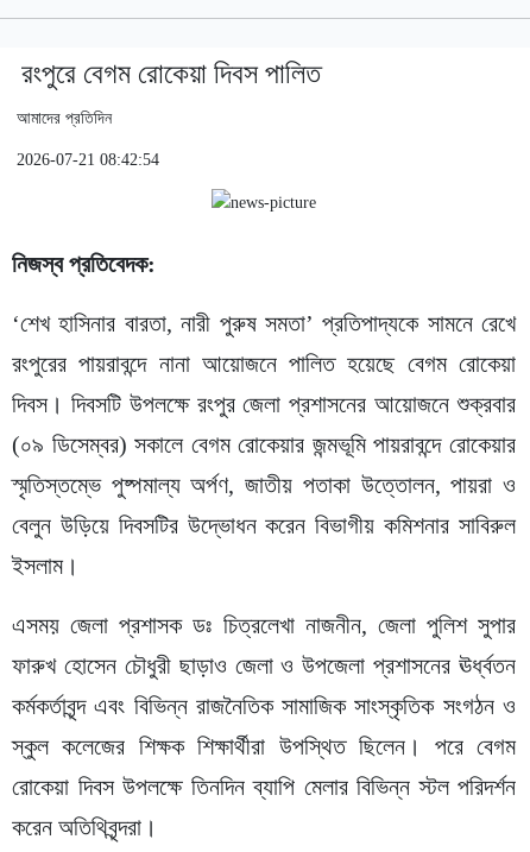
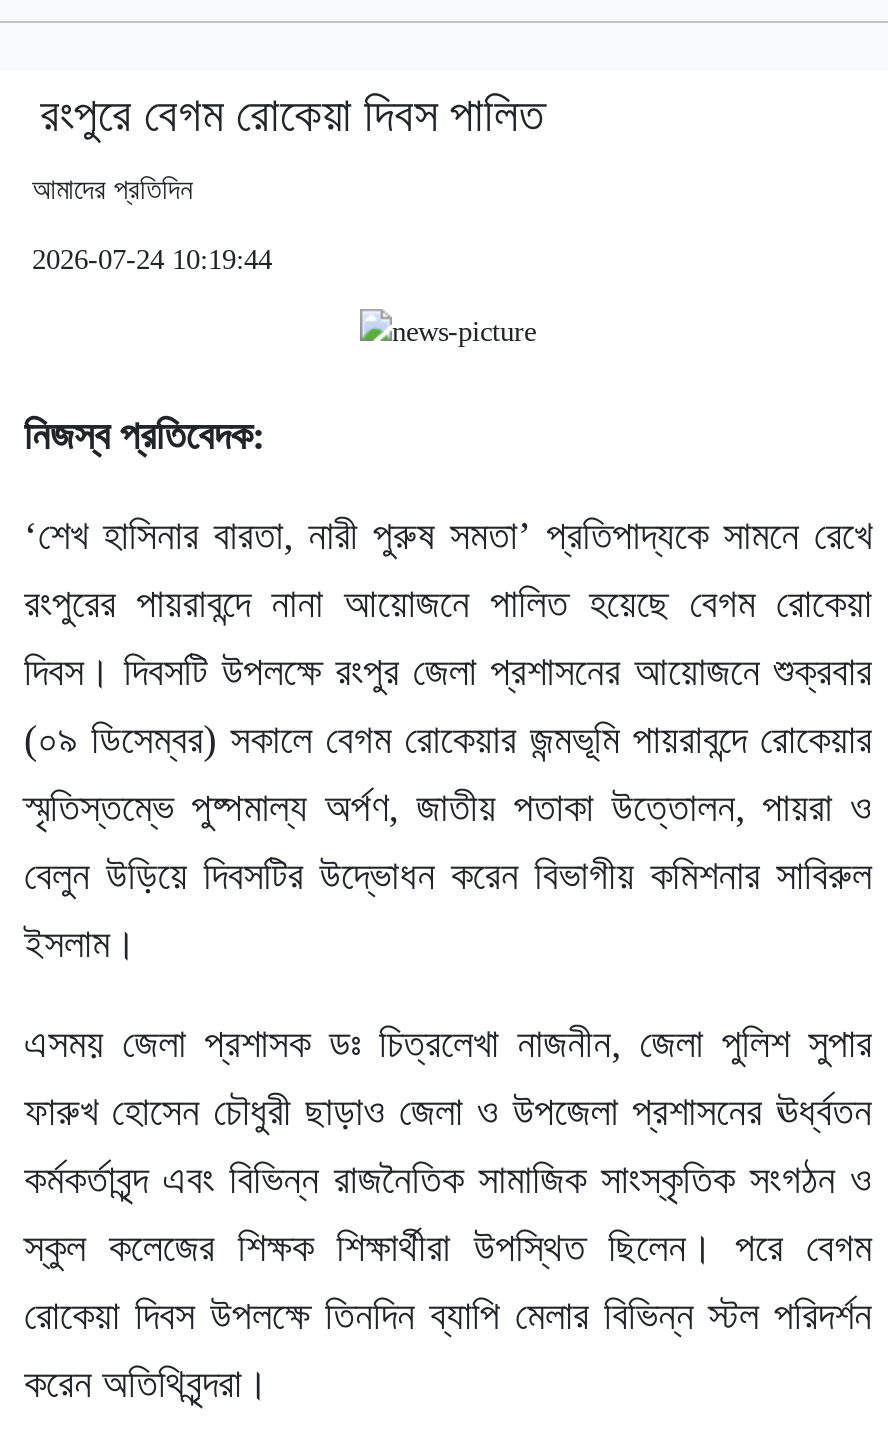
- 2026-07-21 08:42:54
+ 2026-07-24 10:19:44
